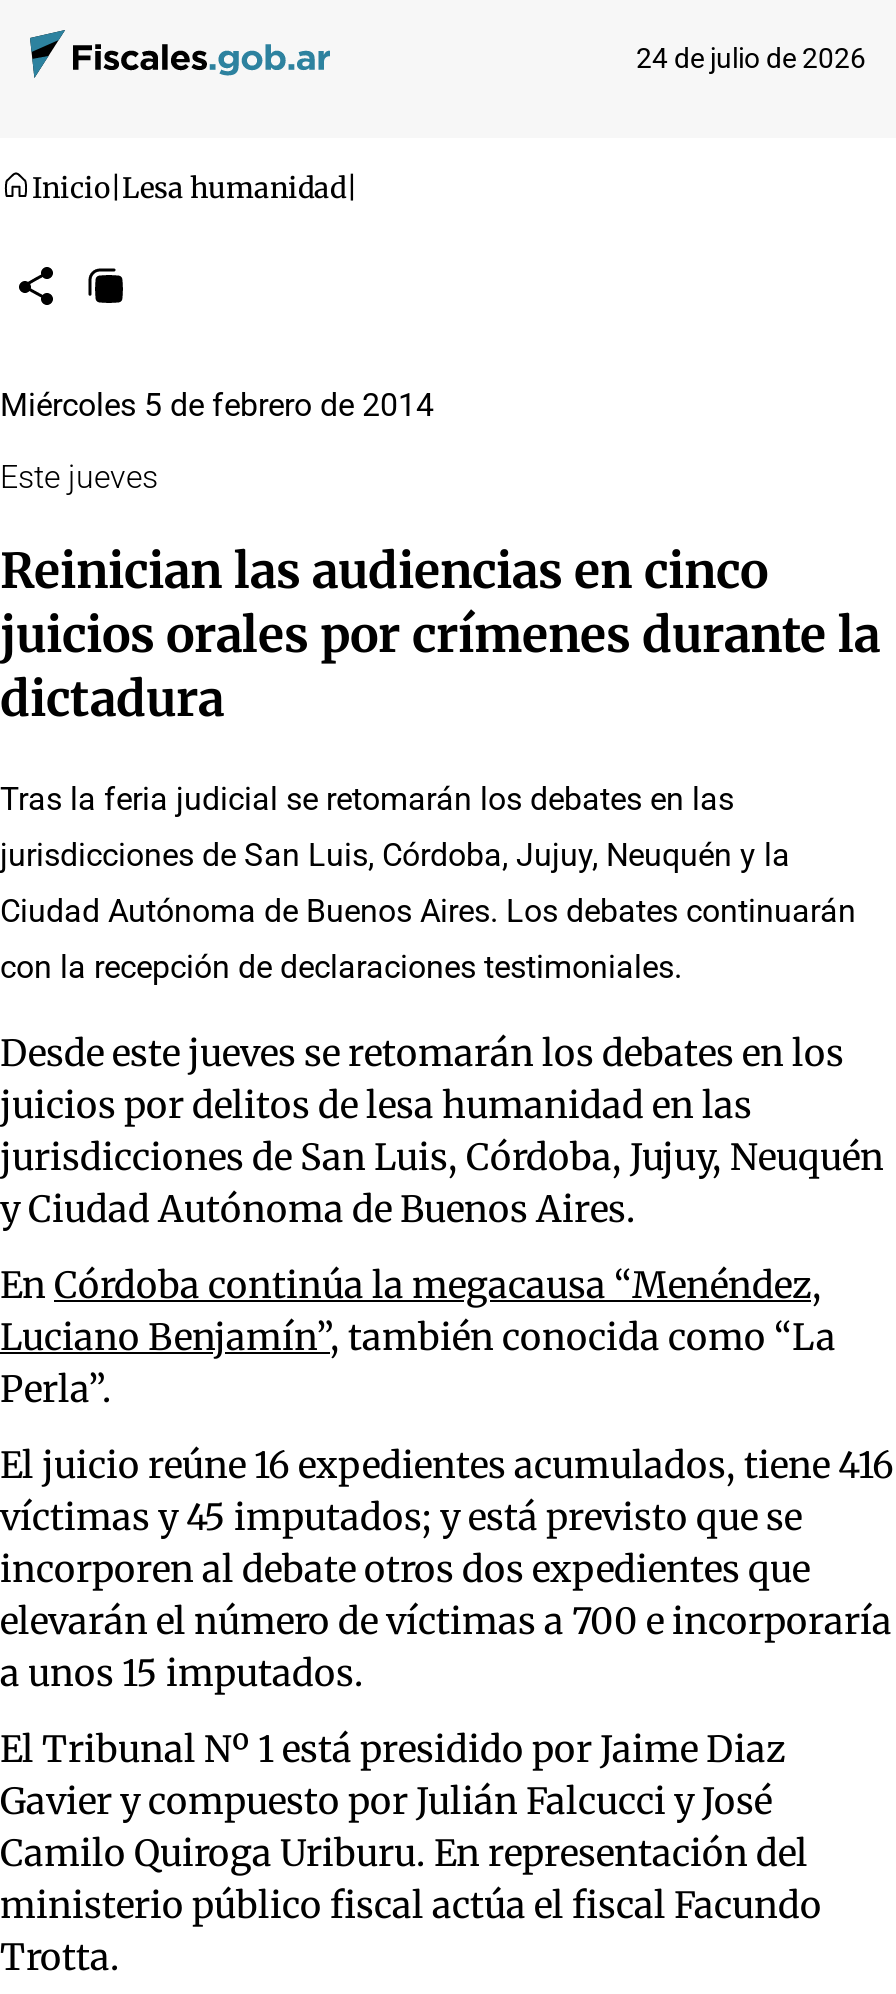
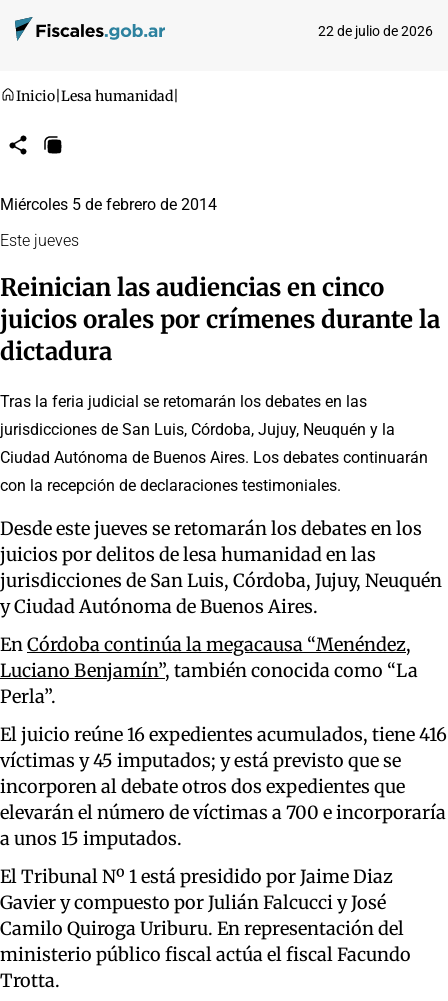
- 24 de julio de 2026
+ 22 de julio de 2026
